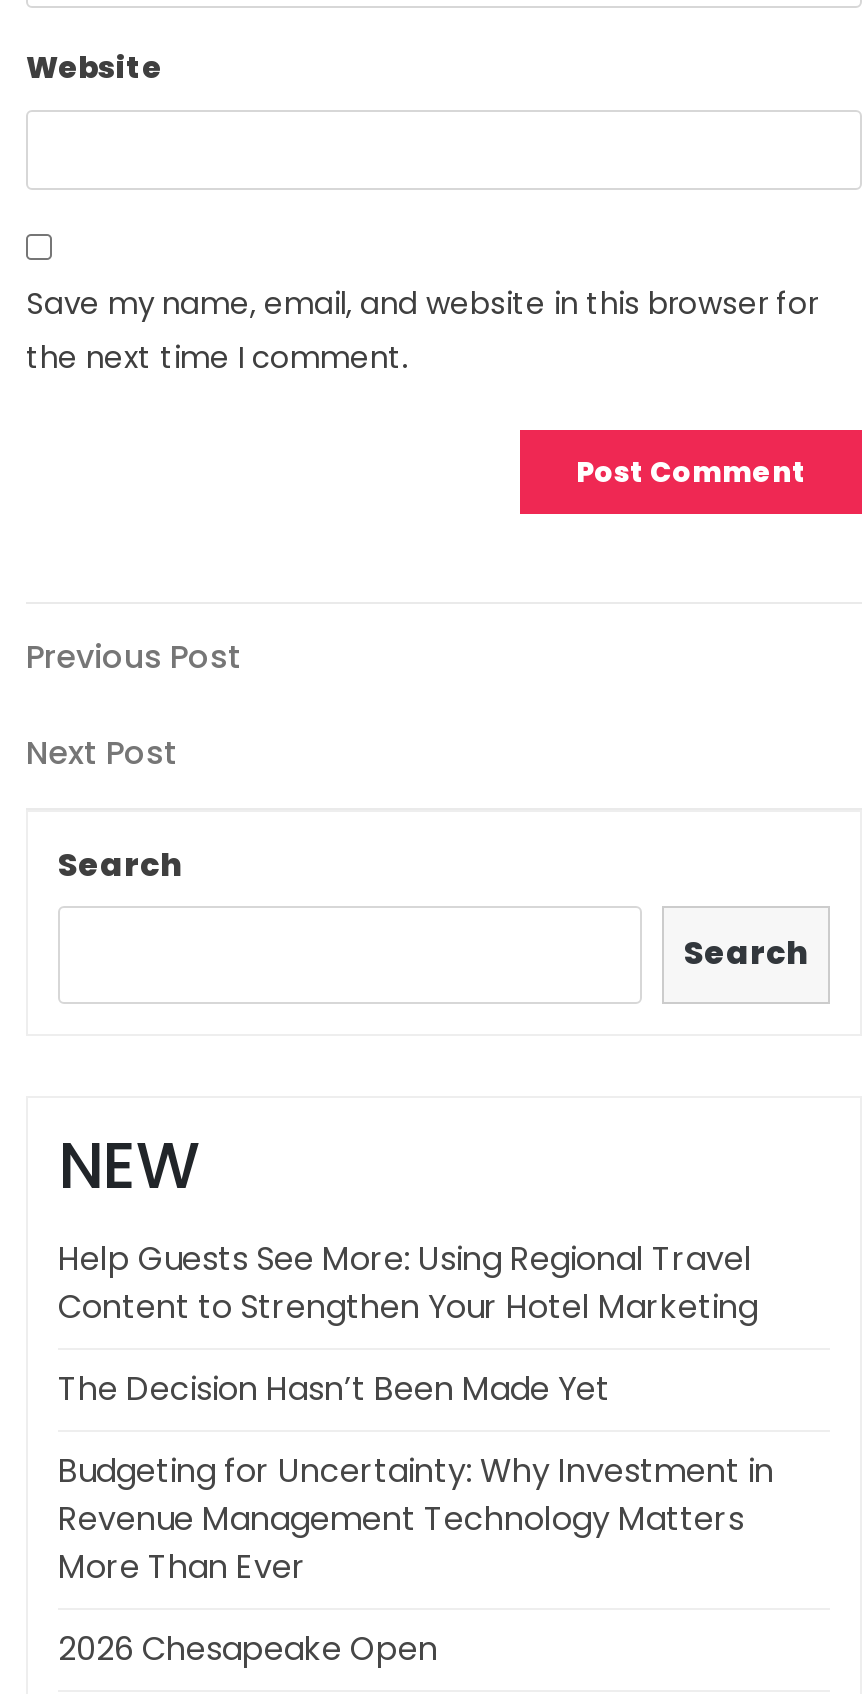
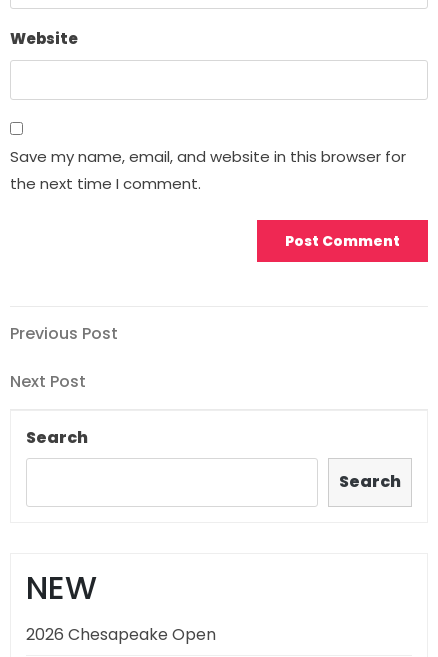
- Help Guests See More: Using Regional Travel
- Content to Strengthen Your Hotel Marketing
- The Decision Hasn’t Been Made Yet
- Budgeting for Uncertainty: Why Investment in
- Revenue Management Technology Matters
- More Than Ever
